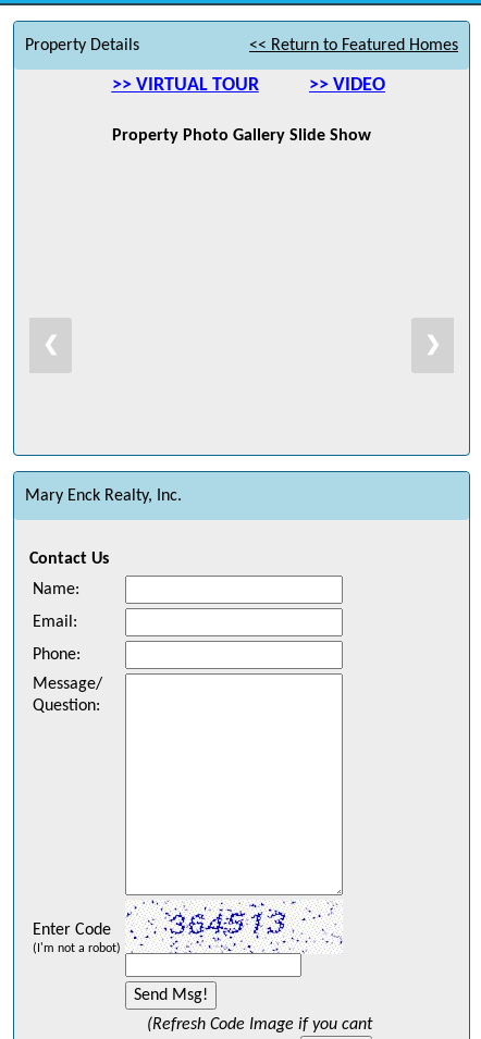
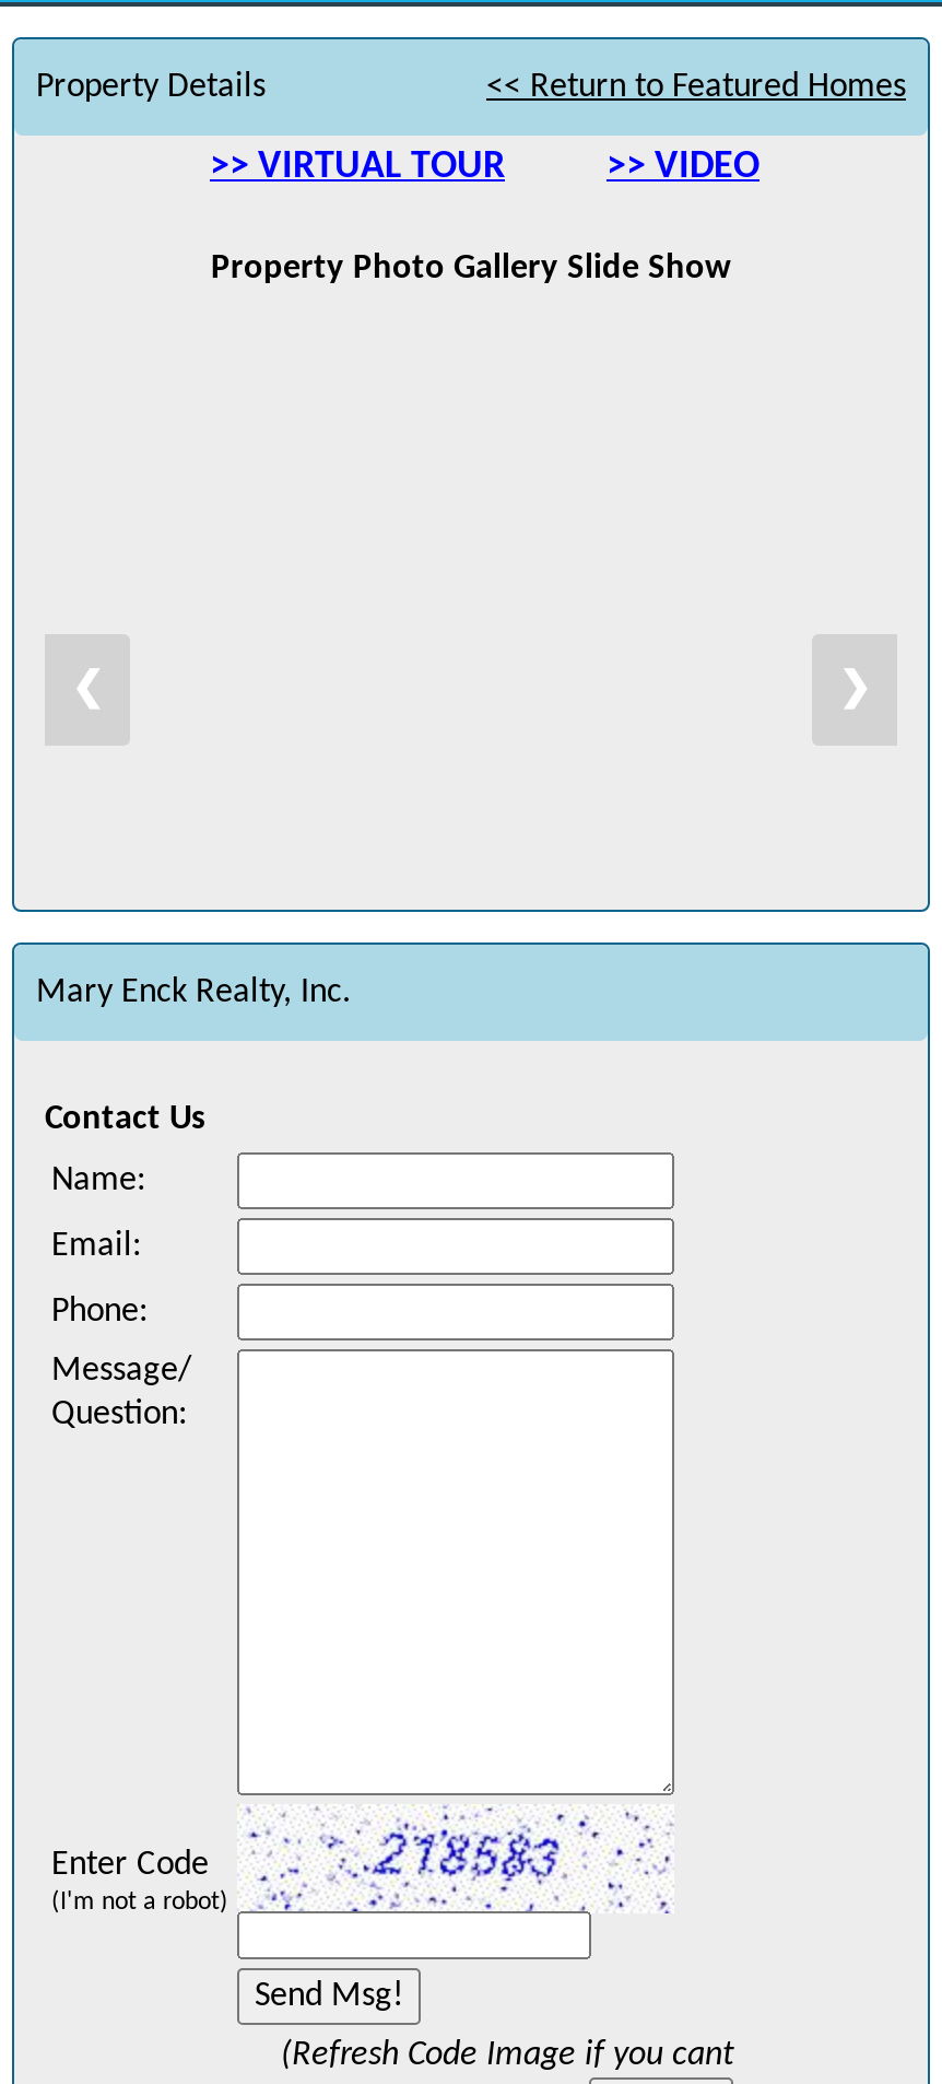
- [image]
+ [image]
